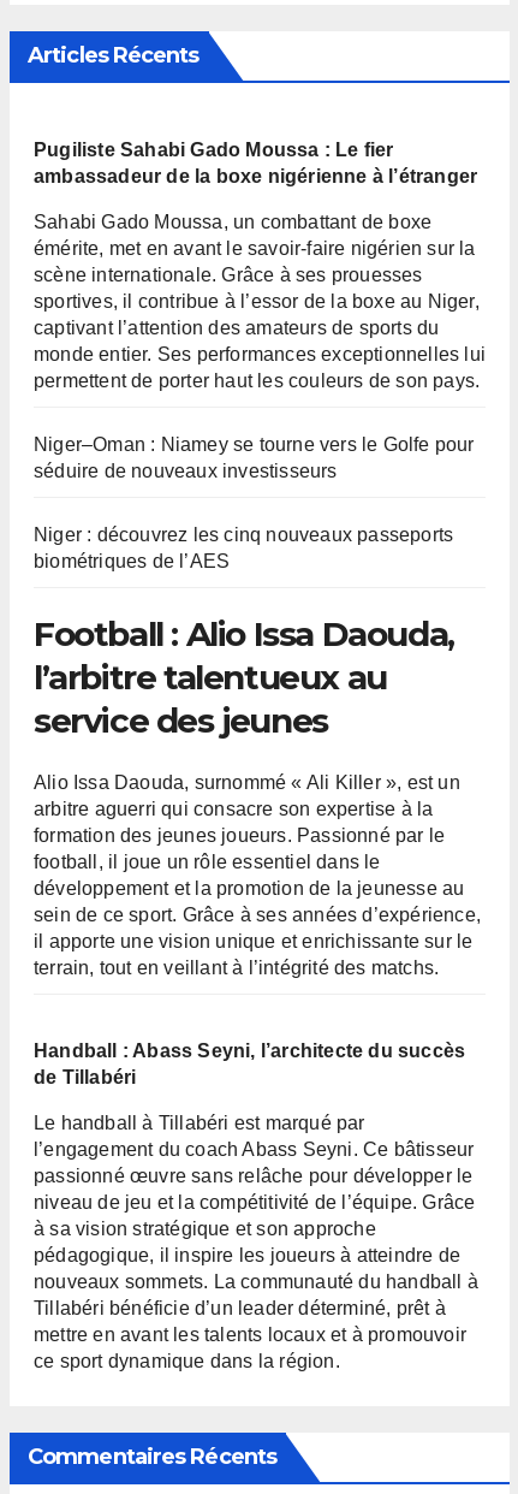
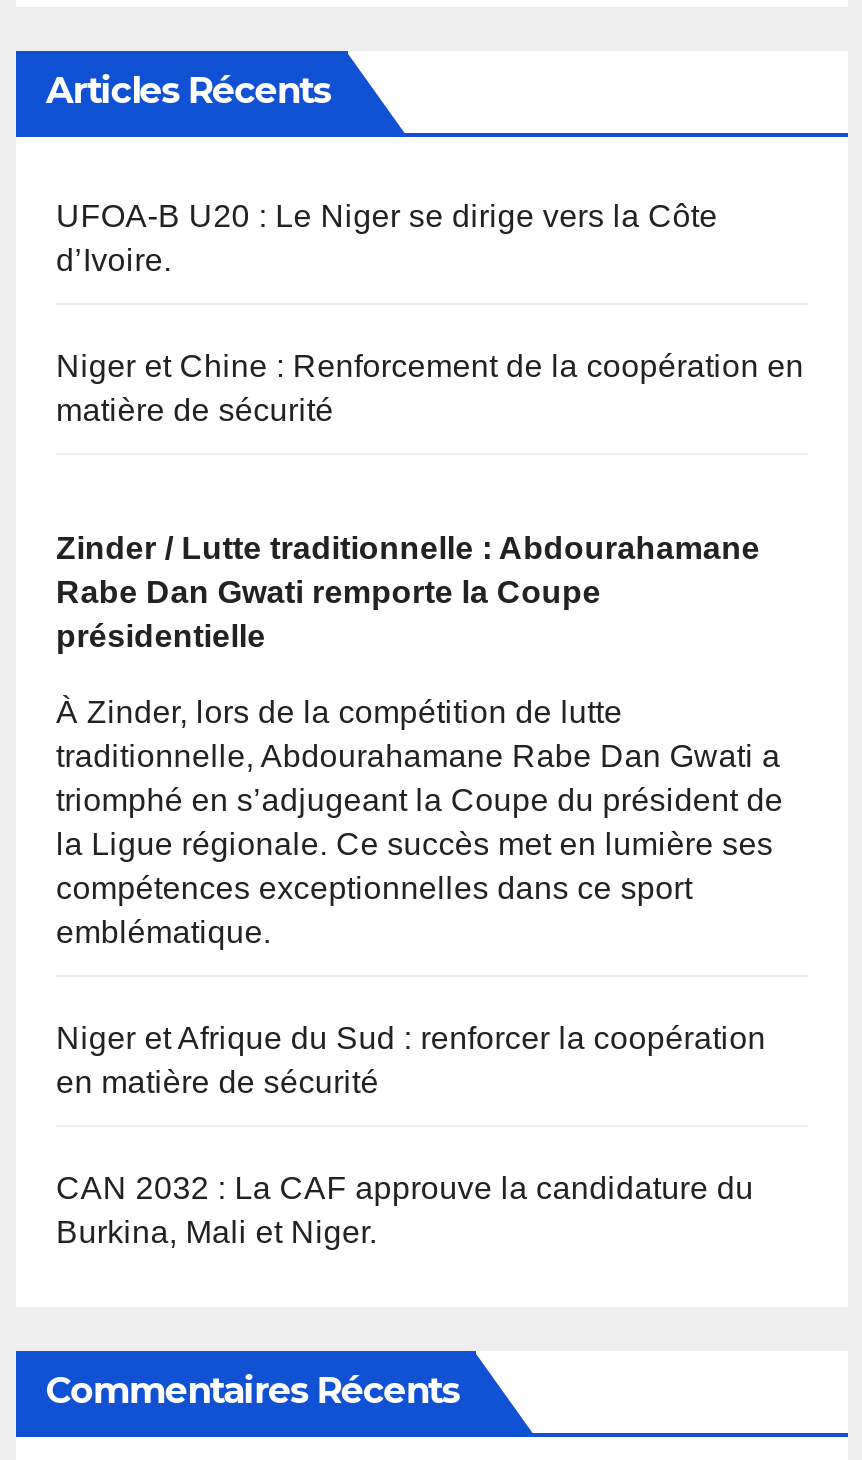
- Pugiliste Sahabi Gado Moussa : Le fier
- ambassadeur de la boxe nigérienne à l’étranger
- Sahabi Gado Moussa, un combattant de boxe
- émérite, met en avant le savoir-faire nigérien sur la
- scène internationale. Grâce à ses prouesses
- sportives, il contribue à l’essor de la boxe au Niger,
- captivant l’attention des amateurs de sports du
- monde entier. Ses performances exceptionnelles lui
- permettent de porter haut les couleurs de son pays.
- Niger–Oman : Niamey se tourne vers le Golfe pour
- séduire de nouveaux investisseurs
- Niger : découvrez les cinq nouveaux passeports
- biométriques de l’AES
- Football : Alio Issa Daouda,
- l’arbitre talentueux au
- service des jeunes
- Alio Issa Daouda, surnommé « Ali Killer », est un
- arbitre aguerri qui consacre son expertise à la
- formation des jeunes joueurs. Passionné par le
- football, il joue un rôle essentiel dans le
- développement et la promotion de la jeunesse au
- sein de ce sport. Grâce à ses années d’expérience,
- il apporte une vision unique et enrichissante sur le
- terrain, tout en veillant à l’intégrité des matchs.
+ UFOA-B U20 : Le Niger se dirige vers la Côte
+ d’Ivoire.
+ Niger et Chine : Renforcement de la coopération en
+ matière de sécurité

- Handball : Abass Seyni, l’architecte du succès
- de Tillabéri
- Le handball à Tillabéri est marqué par
- l’engagement du coach Abass Seyni. Ce bâtisseur
- passionné œuvre sans relâche pour développer le
- niveau de jeu et la compétitivité de l’équipe. Grâce
- à sa vision stratégique et son approche
- pédagogique, il inspire les joueurs à atteindre de
- nouveaux sommets. La communauté du handball à
- Tillabéri bénéficie d’un leader déterminé, prêt à
- mettre en avant les talents locaux et à promouvoir
- ce sport dynamique dans la région.
+ Zinder / Lutte traditionnelle : Abdourahamane
+ Rabe Dan Gwati remporte la Coupe
+ présidentielle
+ À Zinder, lors de la compétition de lutte
+ traditionnelle, Abdourahamane Rabe Dan Gwati a
+ triomphé en s’adjugeant la Coupe du président de
+ la Ligue régionale. Ce succès met en lumière ses
+ compétences exceptionnelles dans ce sport
+ emblématique.
+ Niger et Afrique du Sud : renforcer la coopération
+ en matière de sécurité
+ CAN 2032 : La CAF approuve la candidature du
+ Burkina, Mali et Niger.
